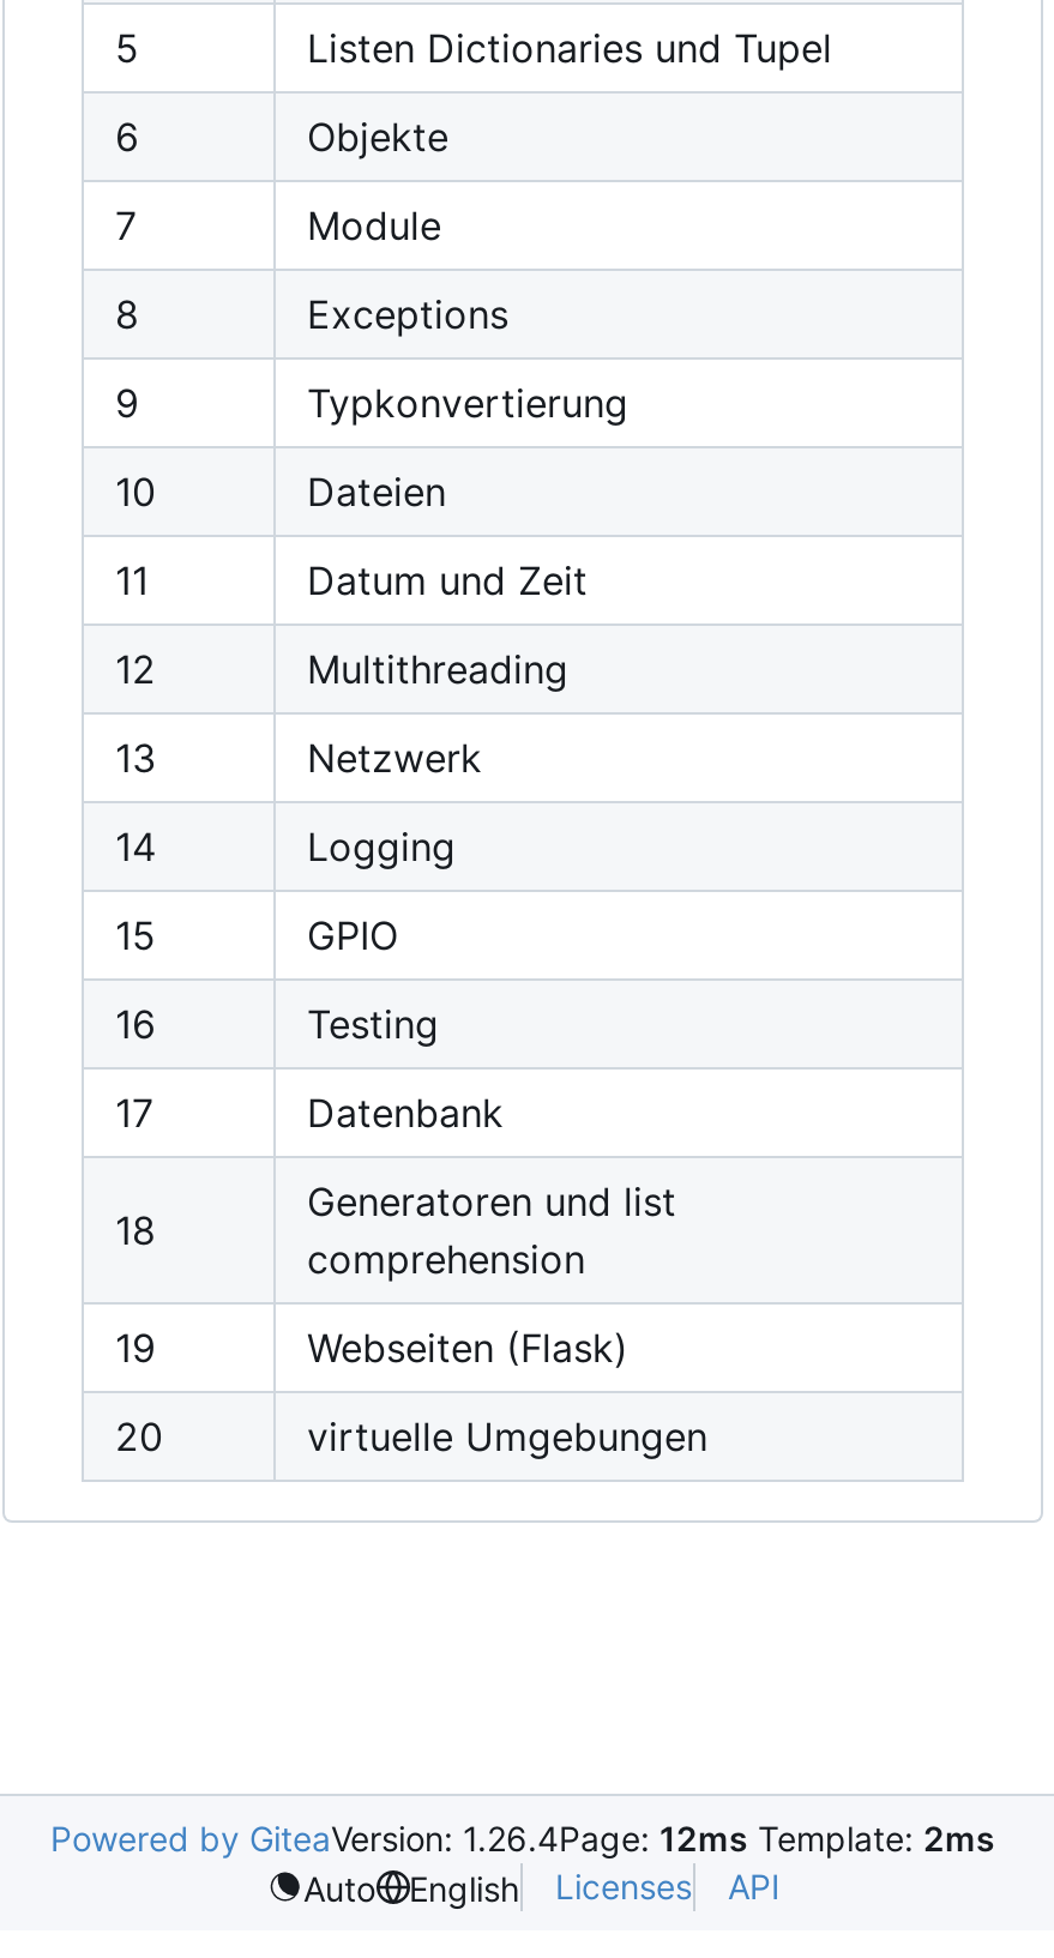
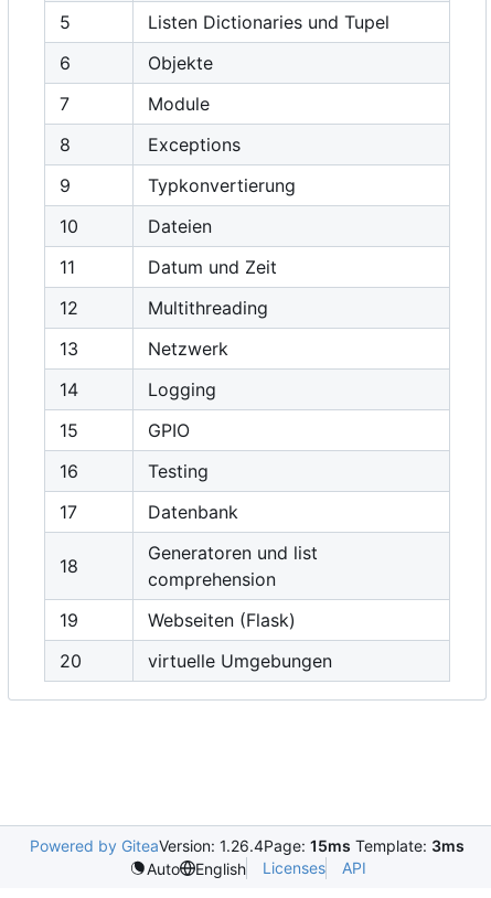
- Powered by GiteaVersion: 1.26.4Page: 12ms Template: 2ms
+ Powered by GiteaVersion: 1.26.4Page: 15ms Template: 3ms
